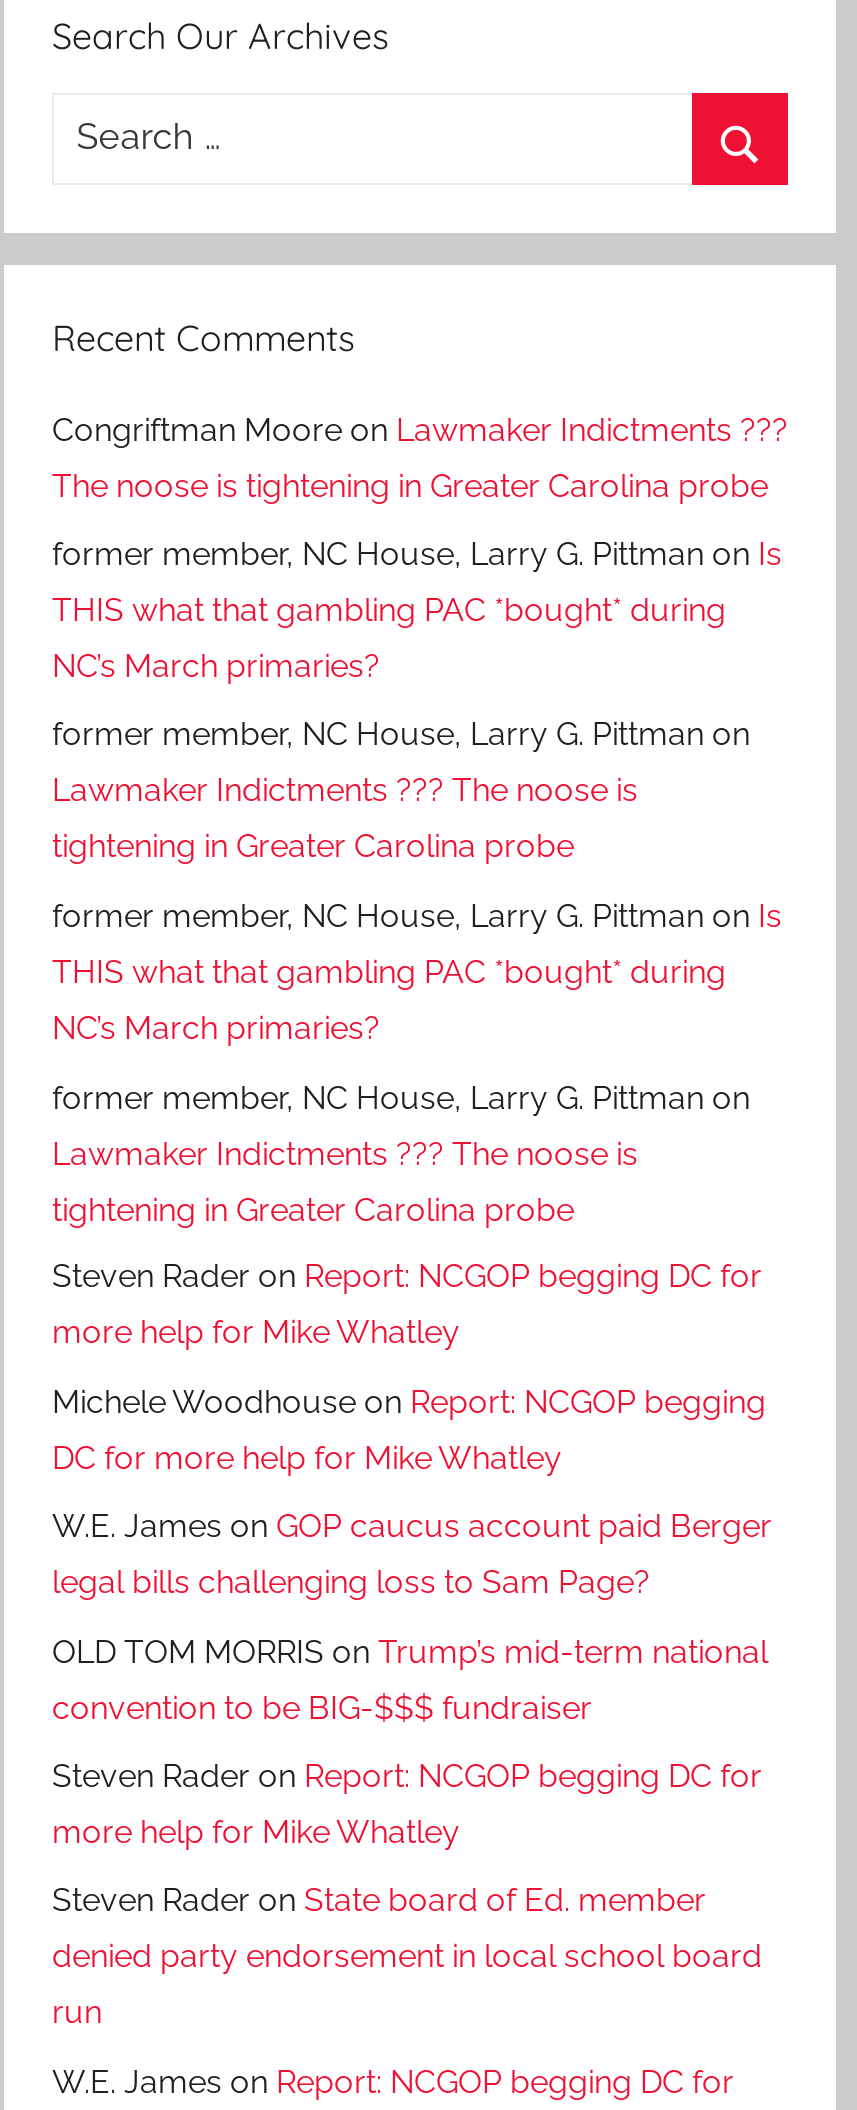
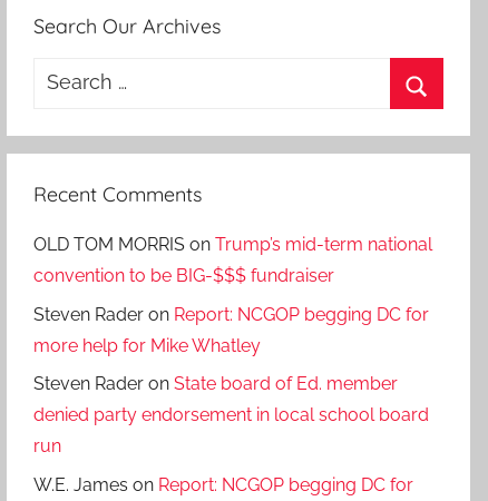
- Congriftman Moore on Lawmaker Indictments ???
- The noose is tightening in Greater Carolina probe
- former member, NC House, Larry G. Pittman on Is
- THIS what that gambling PAC *bought* during
- NC’s March primaries?
- former member, NC House, Larry G. Pittman on
- Lawmaker Indictments ??? The noose is
- tightening in Greater Carolina probe
- former member, NC House, Larry G. Pittman on Is
- THIS what that gambling PAC *bought* during
- NC’s March primaries?
- former member, NC House, Larry G. Pittman on
- Lawmaker Indictments ??? The noose is
- tightening in Greater Carolina probe
- Steven Rader on Report: NCGOP begging DC for
- more help for Mike Whatley
- Michele Woodhouse on Report: NCGOP begging
- DC for more help for Mike Whatley
- W.E. James on GOP caucus account paid Berger
- legal bills challenging loss to Sam Page?
